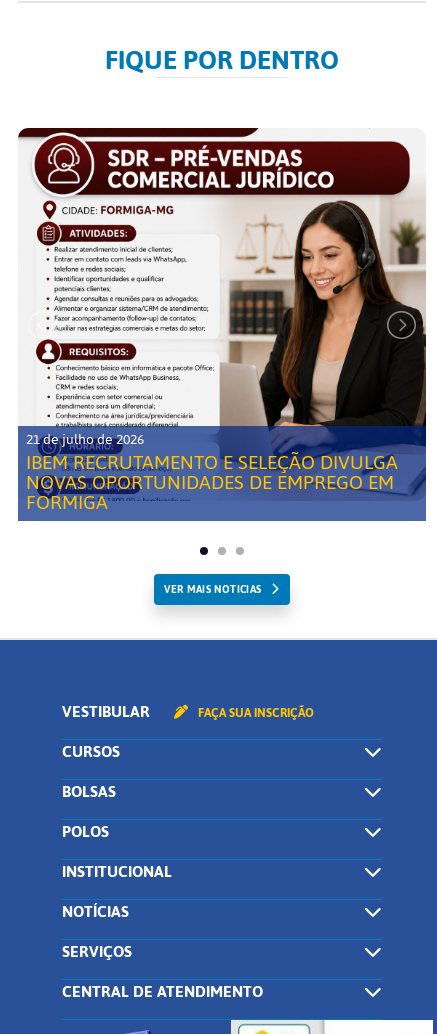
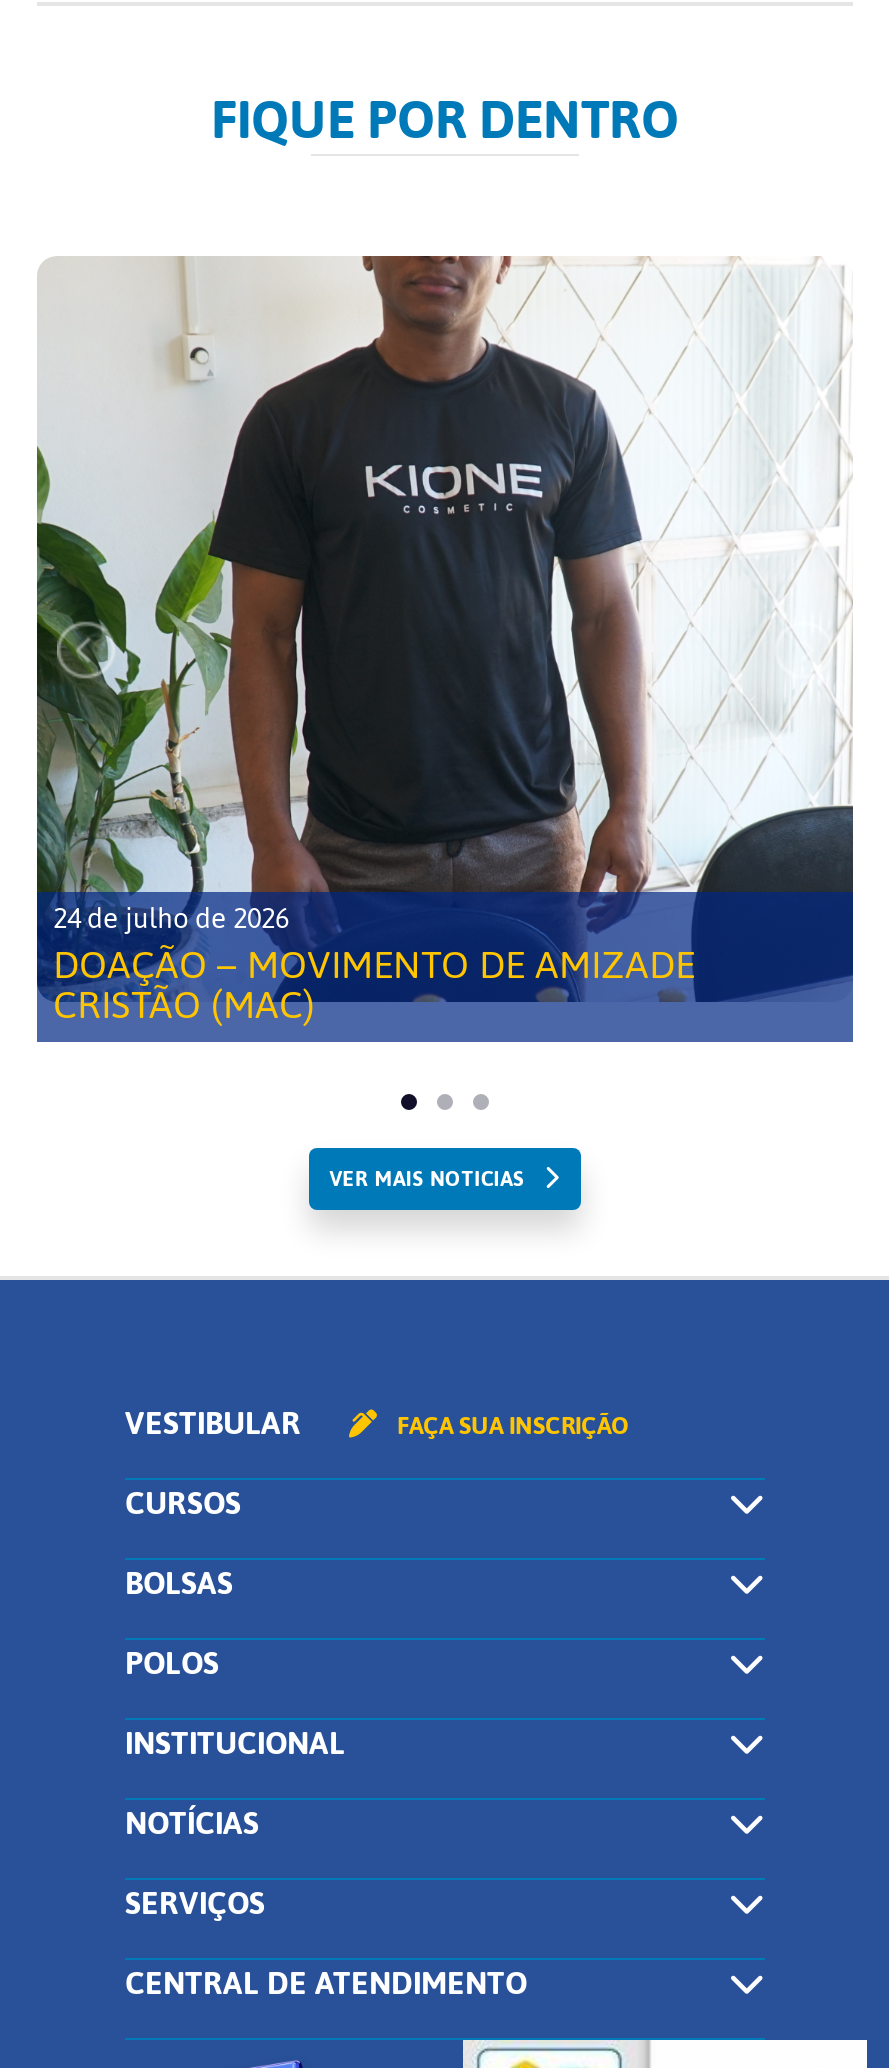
- [image]
- 21 de julho de 2026
- IBEM RECRUTAMENTO E SELEÇÃO DIVULGA
- NOVAS OPORTUNIDADES DE EMPREGO EM
- FORMIGA
+ [image]
+ 24 de julho de 2026
+ DOAÇÃO – MOVIMENTO DE AMIZADE
+ CRISTÃO (MAC)
